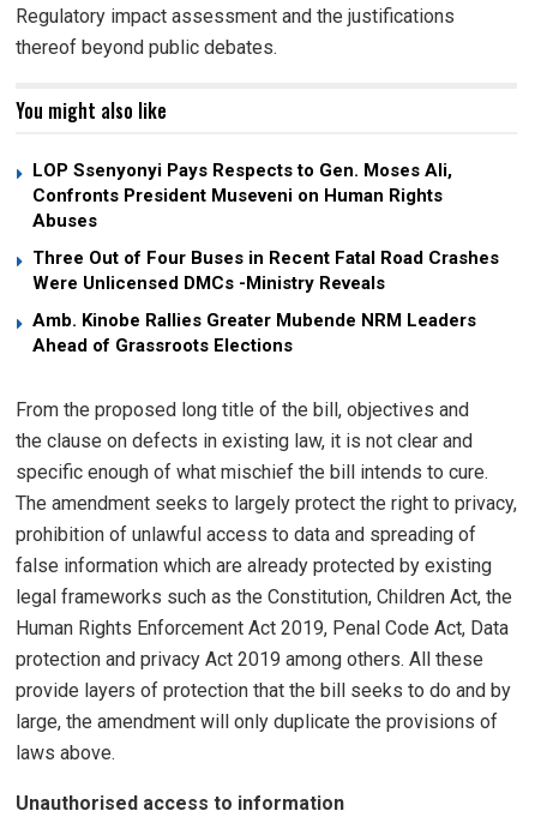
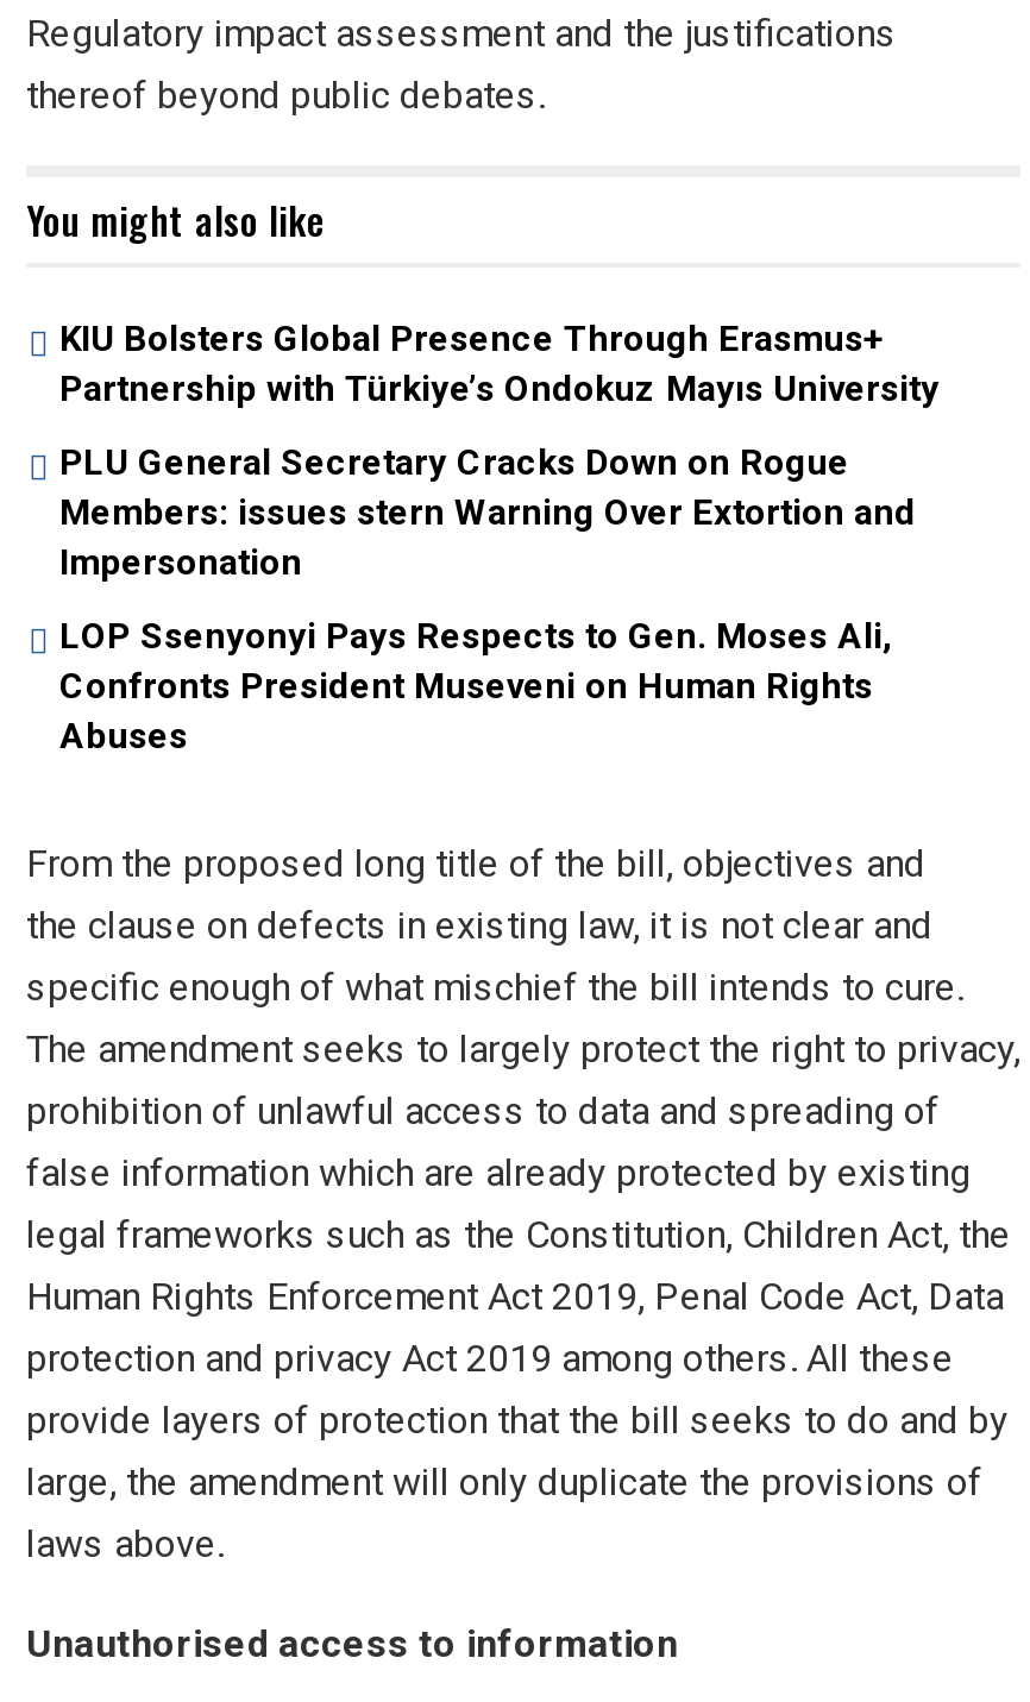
+ KIU Bolsters Global Presence Through Erasmus+
+ Partnership with Türkiye’s Ondokuz Mayıs University
+ PLU General Secretary Cracks Down on Rogue
+ Members: issues stern Warning Over Extortion and
+ Impersonation

moved down: LOP Ssenyonyi Pays Respects to Gen. Moses Ali, | Confronts President Museveni on Human Rights | Abuses

- Three Out of Four Buses in Recent Fatal Road Crashes
- Were Unlicensed DMCs -Ministry Reveals
- Amb. Kinobe Rallies Greater Mubende NRM Leaders
- Ahead of Grassroots Elections
